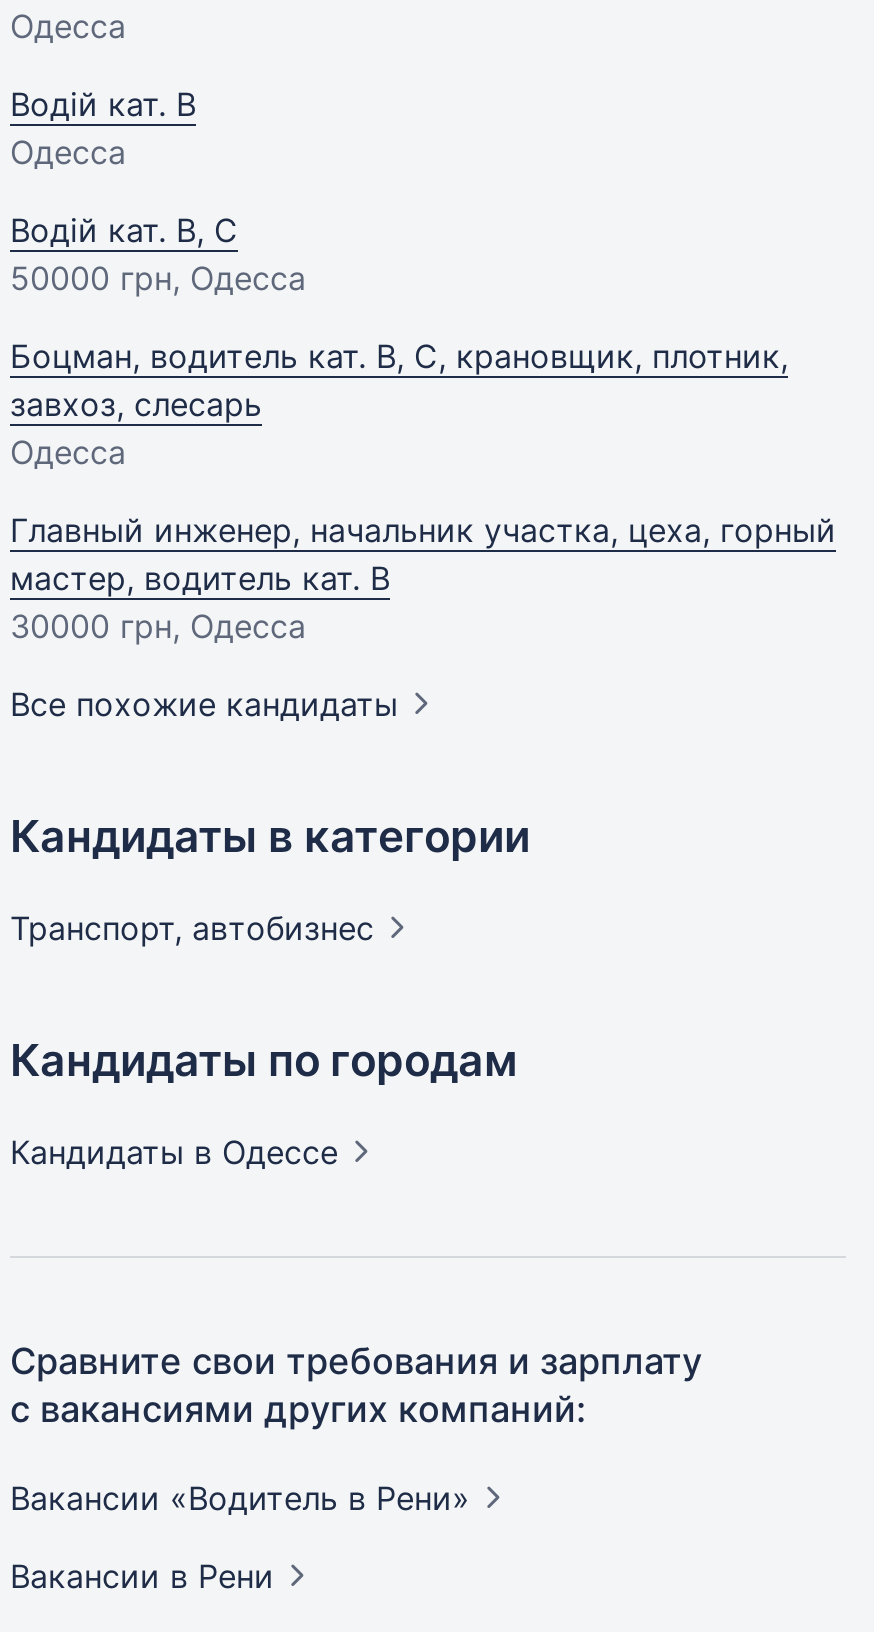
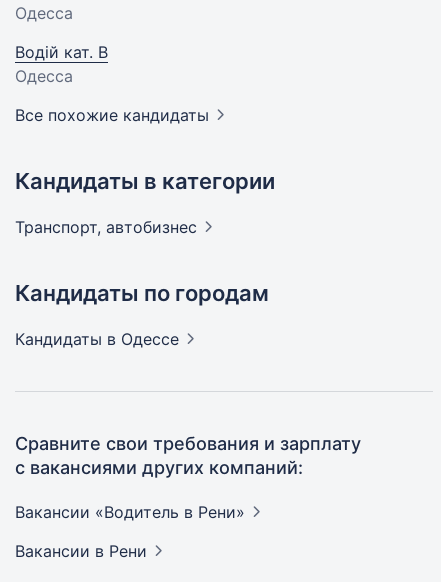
- Водій кат. В, С
- 50000 грн, Одесса
- Боцман, водитель кат. В, С, крановщик, плотник,
- завхоз, слесарь
- Одесса
- Главный инженер, начальник участка, цеха, горный
- мастер, водитель кат. В
- 30000 грн, Одесса
